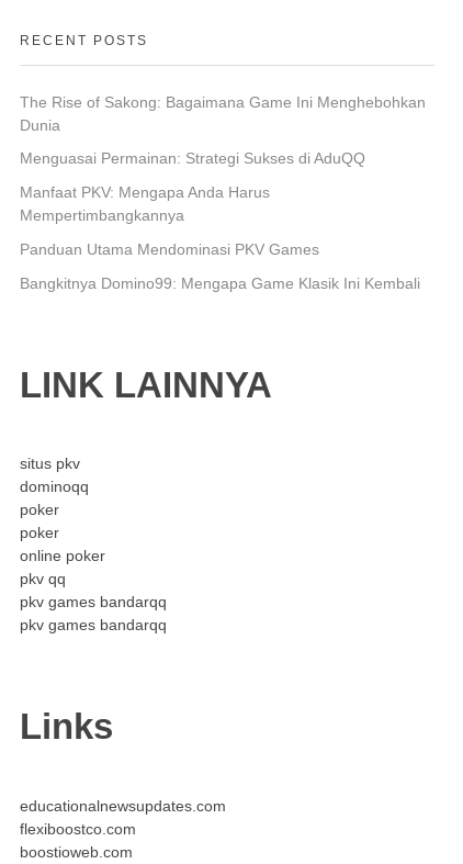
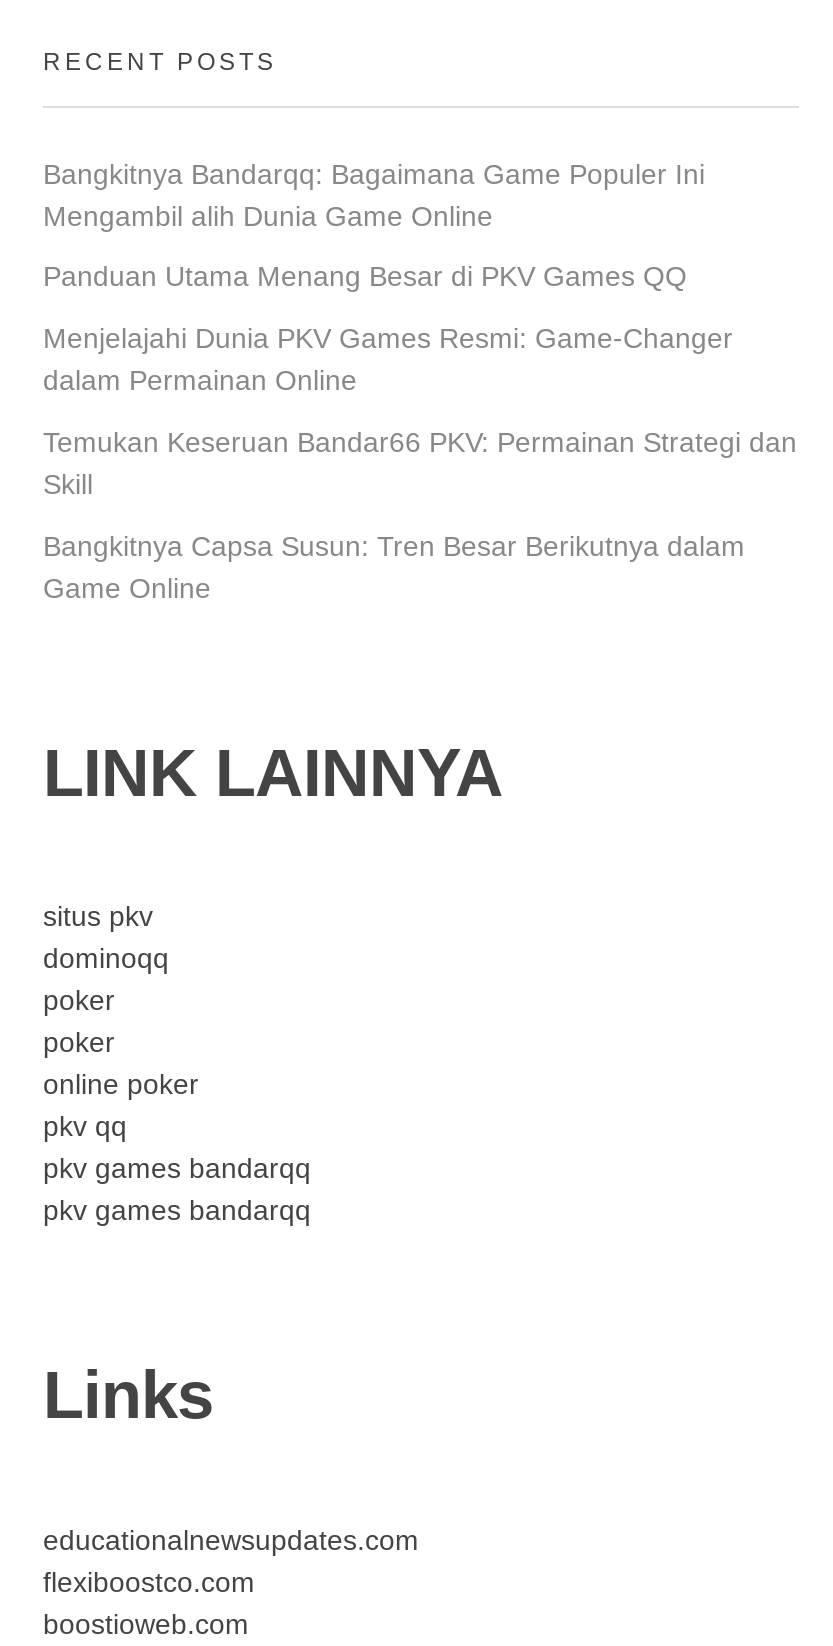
- The Rise of Sakong: Bagaimana Game Ini Menghebohkan
- Dunia
+ Bangkitnya Bandarqq: Bagaimana Game Populer Ini
+ Mengambil alih Dunia Game Online

- Menguasai Permainan: Strategi Sukses di AduQQ
+ Panduan Utama Menang Besar di PKV Games QQ

- Manfaat PKV: Mengapa Anda Harus
- Mempertimbangkannya
+ Menjelajahi Dunia PKV Games Resmi: Game-Changer
+ dalam Permainan Online

- Panduan Utama Mendominasi PKV Games
+ Temukan Keseruan Bandar66 PKV: Permainan Strategi dan
+ Skill

- Bangkitnya Domino99: Mengapa Game Klasik Ini Kembali
+ Bangkitnya Capsa Susun: Tren Besar Berikutnya dalam
+ Game Online
